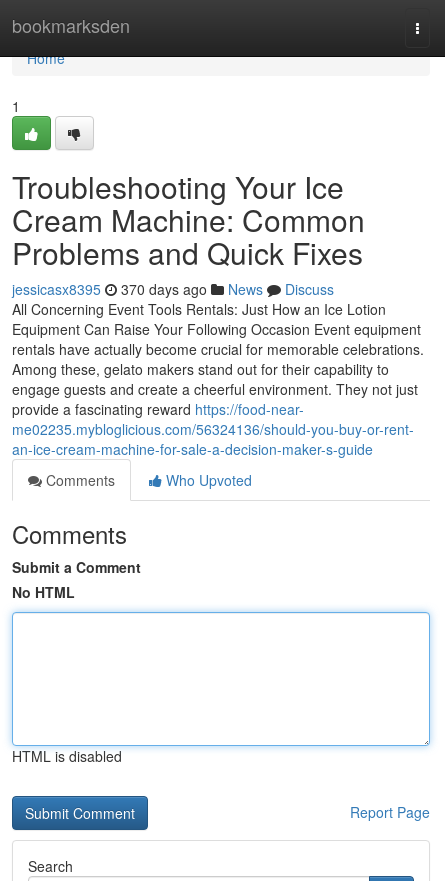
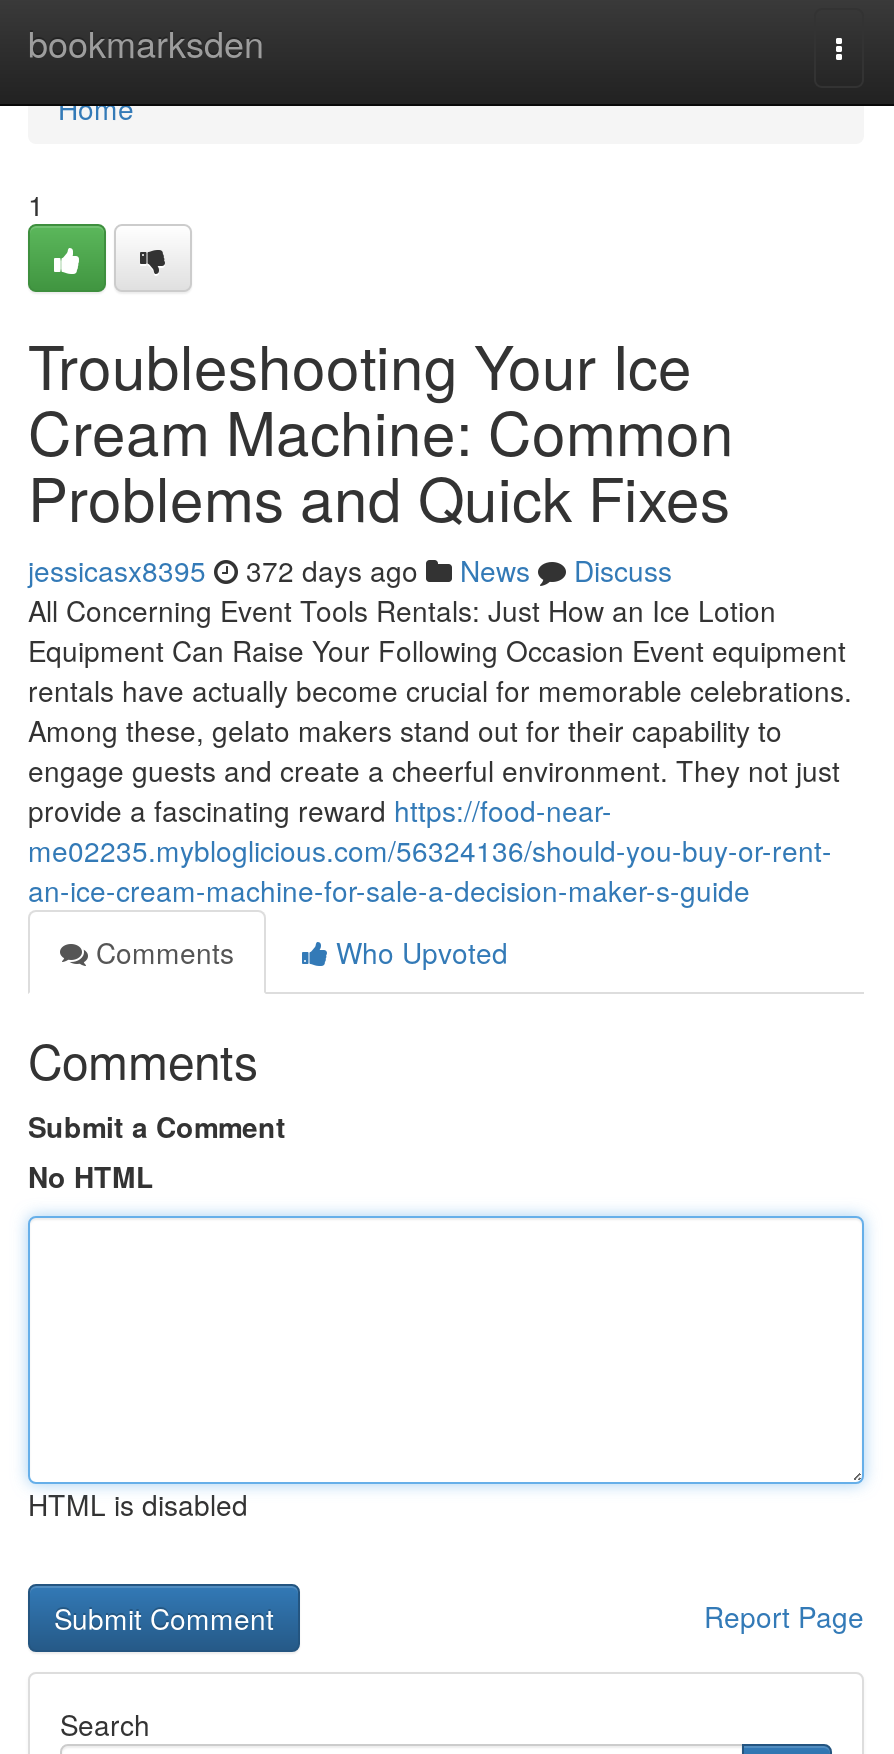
- jessicasx8395 370 days ago News Discuss
+ jessicasx8395 372 days ago News Discuss
